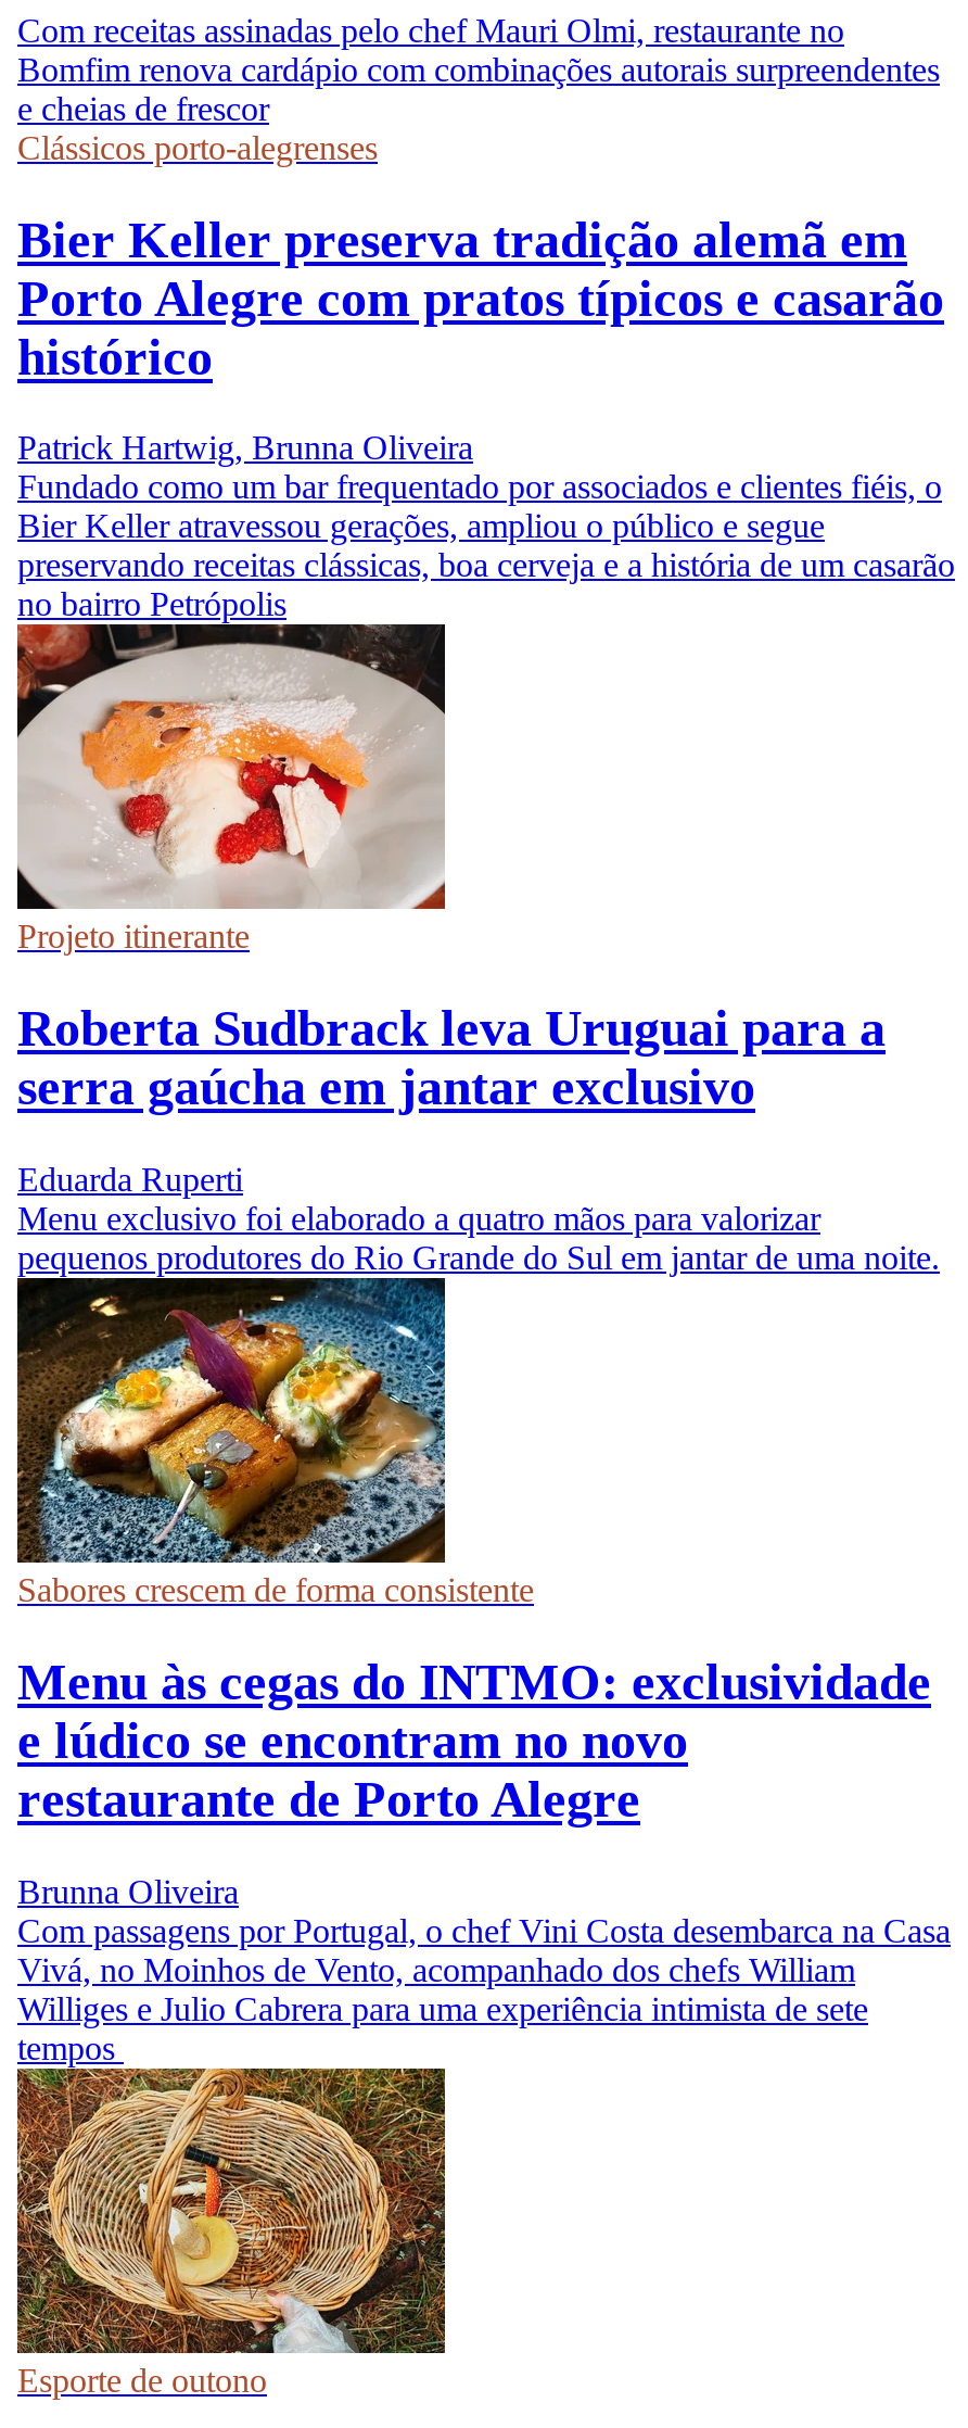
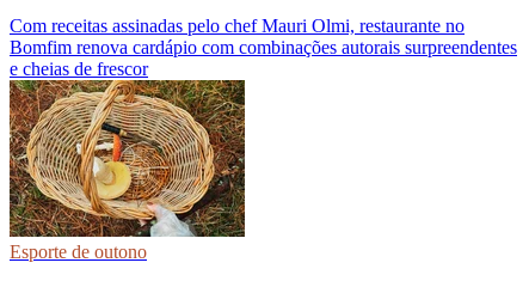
- [image]
- Clássicos porto-alegrenses
- Bier Keller preserva tradição alemã em
- Porto Alegre com pratos típicos e casarão
- histórico
- Patrick Hartwig, Brunna Oliveira
- Fundado como um bar frequentado por associados e clientes fiéis, o
- Bier Keller atravessou gerações, ampliou o público e segue
- preservando receitas clássicas, boa cerveja e a história de um casarão
- no bairro Petrópolis

- Projeto itinerante
- Roberta Sudbrack leva Uruguai para a
- serra gaúcha em jantar exclusivo
- Eduarda Ruperti
- Menu exclusivo foi elaborado a quatro mãos para valorizar
- pequenos produtores do Rio Grande do Sul em jantar de uma noite.

- [image]
- Sabores crescem de forma consistente
- Menu às cegas do INTMO: exclusividade
- e lúdico se encontram no novo
- restaurante de Porto Alegre
- Brunna Oliveira
- Com passagens por Portugal, o chef Vini Costa desembarca na Casa
- Vivá, no Moinhos de Vento, acompanhado dos chefs William
- Williges e Julio Cabrera para uma experiência intimista de sete
- tempos
